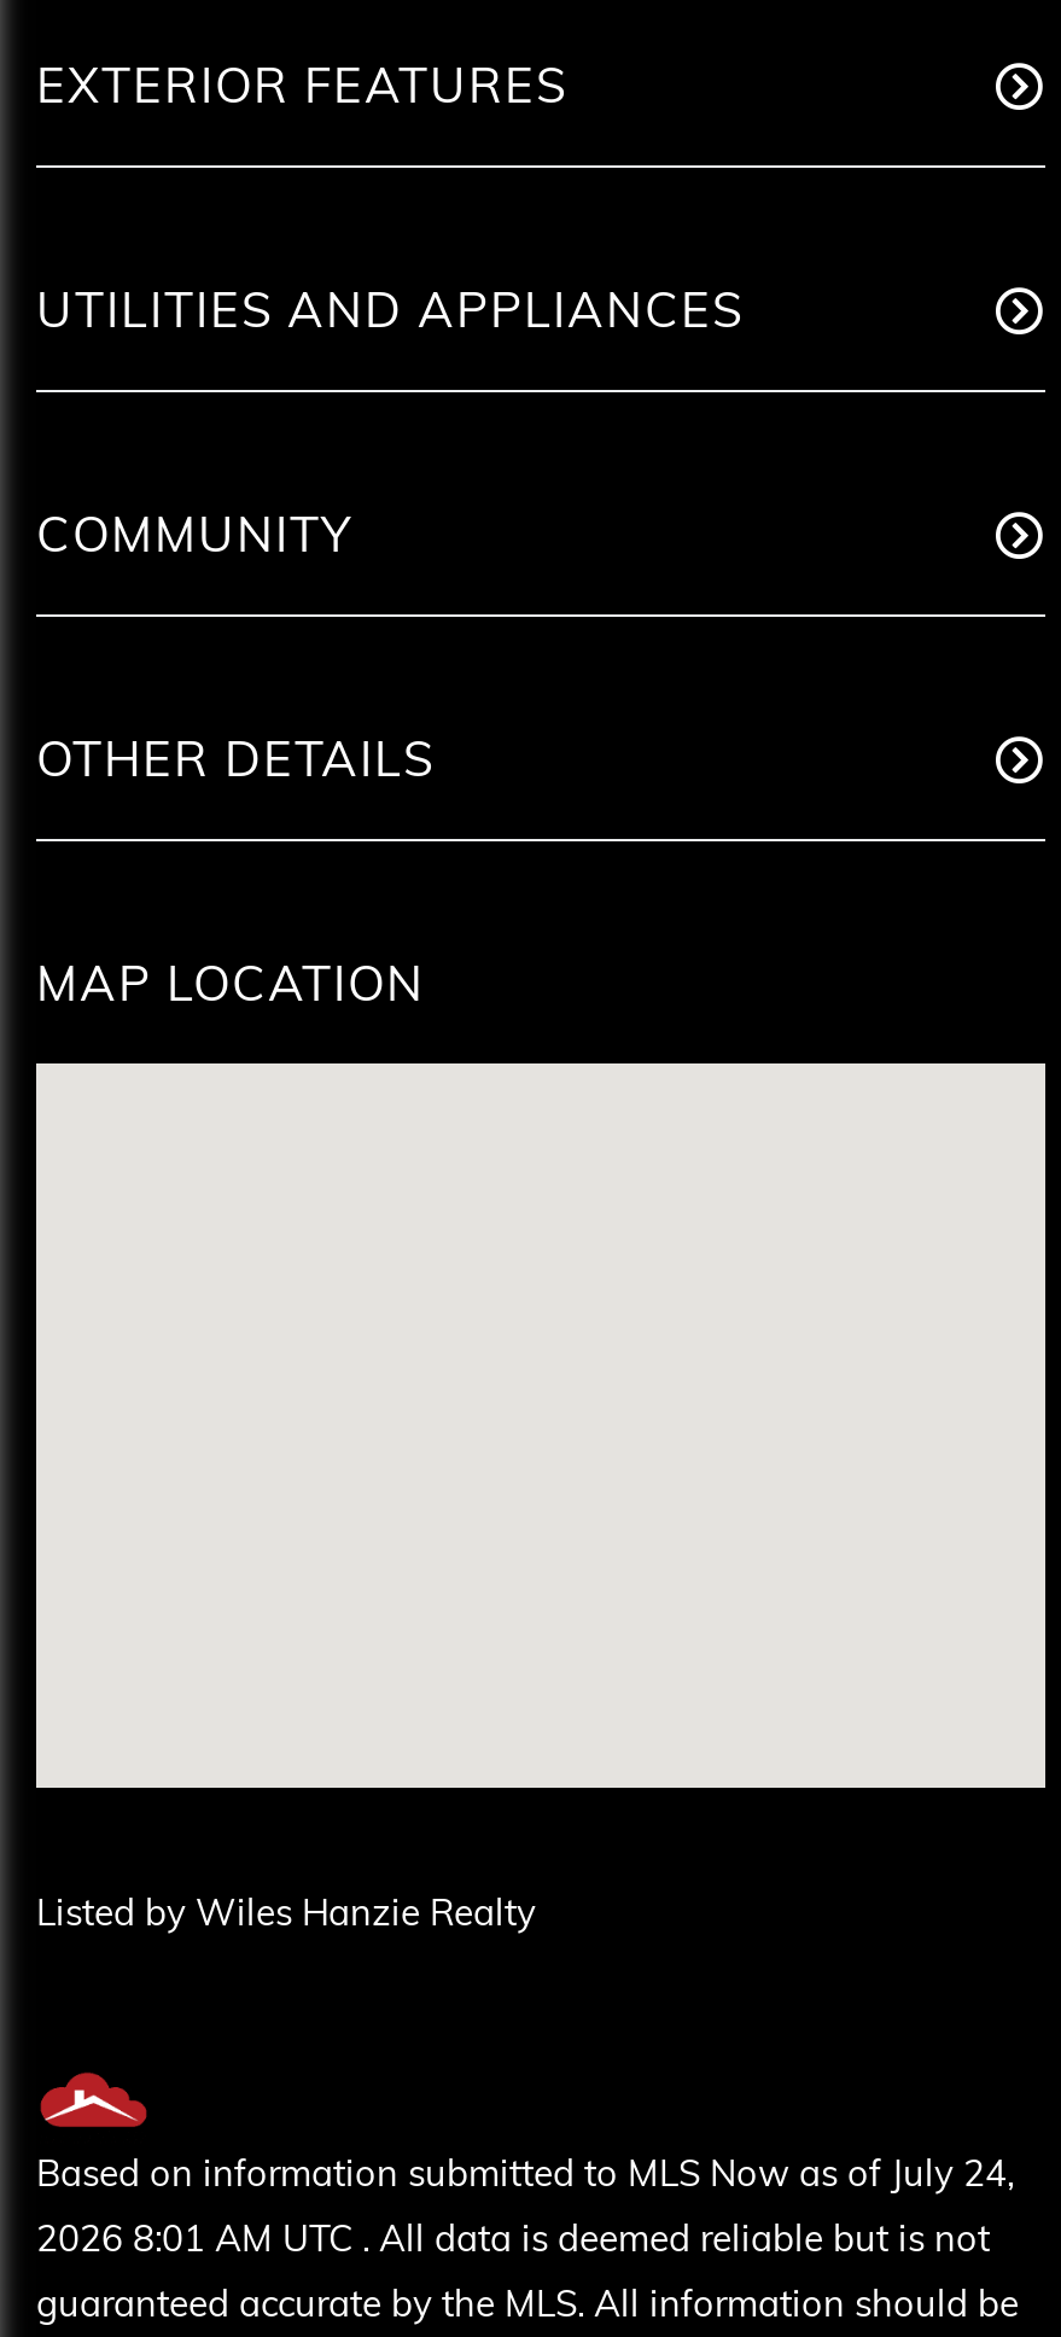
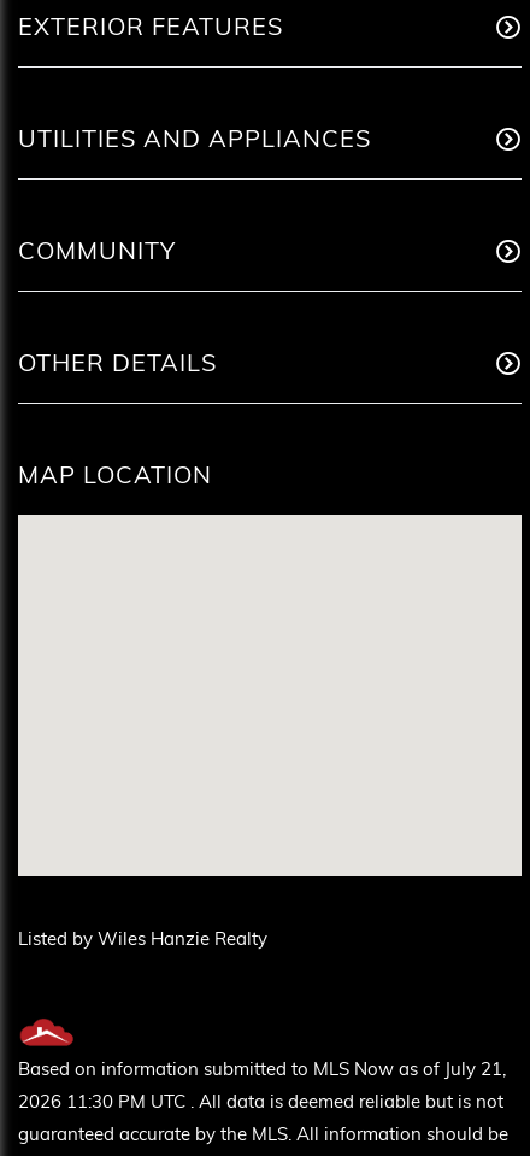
- Based on information submitted to MLS Now as of July 24,
+ Based on information submitted to MLS Now as of July 21,

- 2026 8:01 AM UTC . All data is deemed reliable but is not
+ 2026 11:30 PM UTC . All data is deemed reliable but is not
